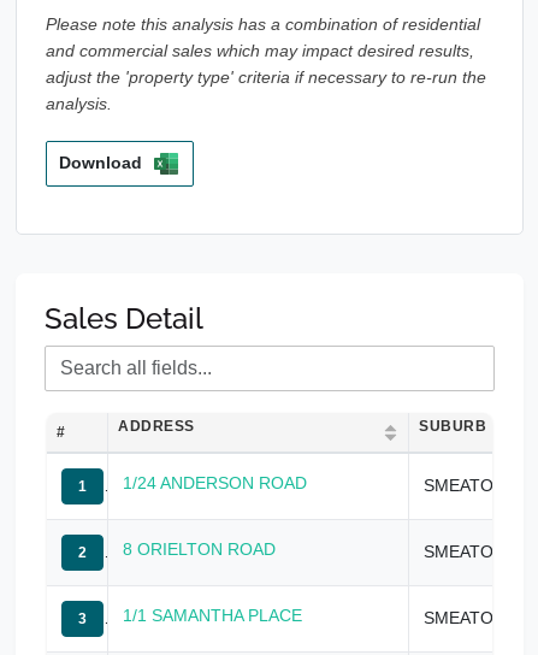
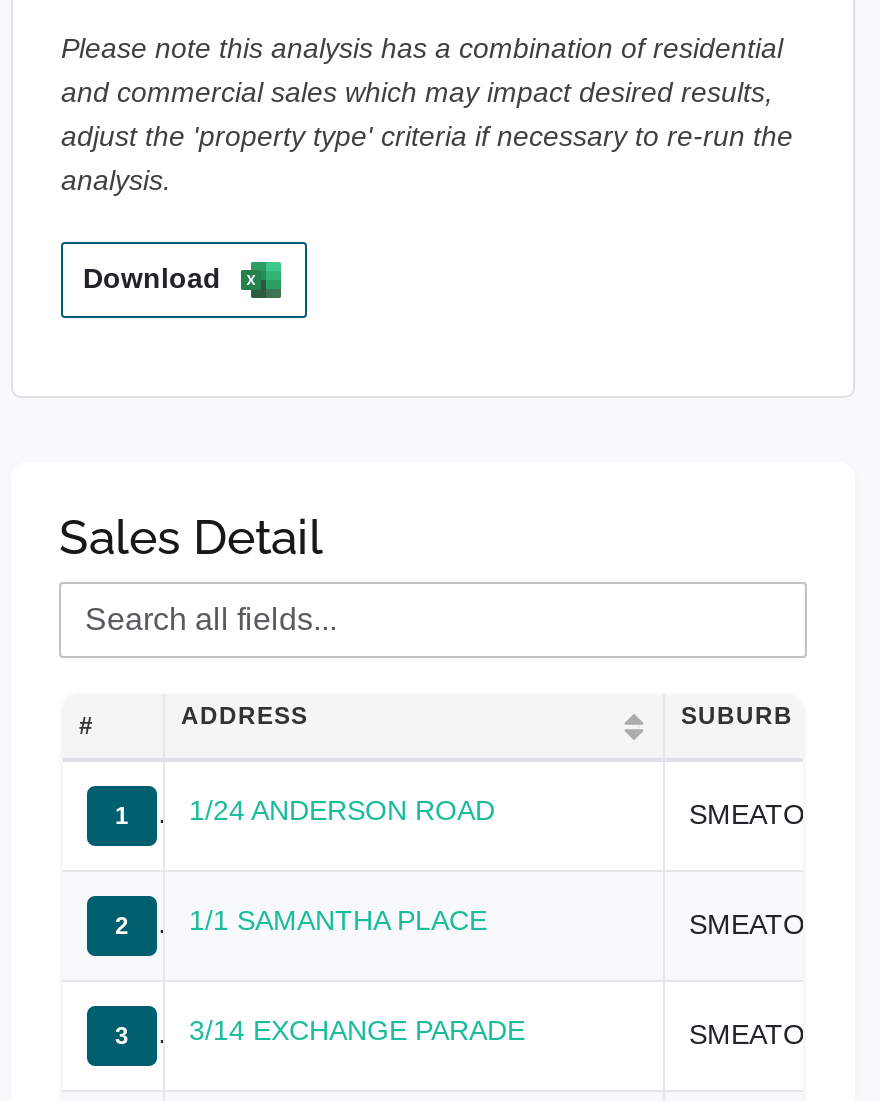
- 8 ORIELTON ROAD

+ 3/14 EXCHANGE PARADE

moved up: 1/1 SAMANTHA PLACE
